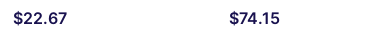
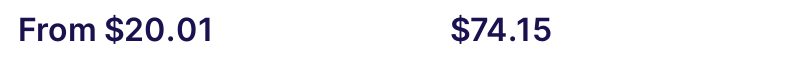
- $22.67
+ From $20.01
